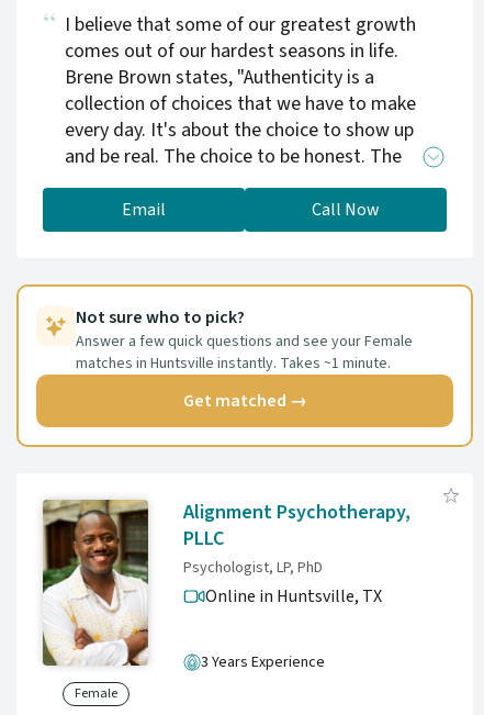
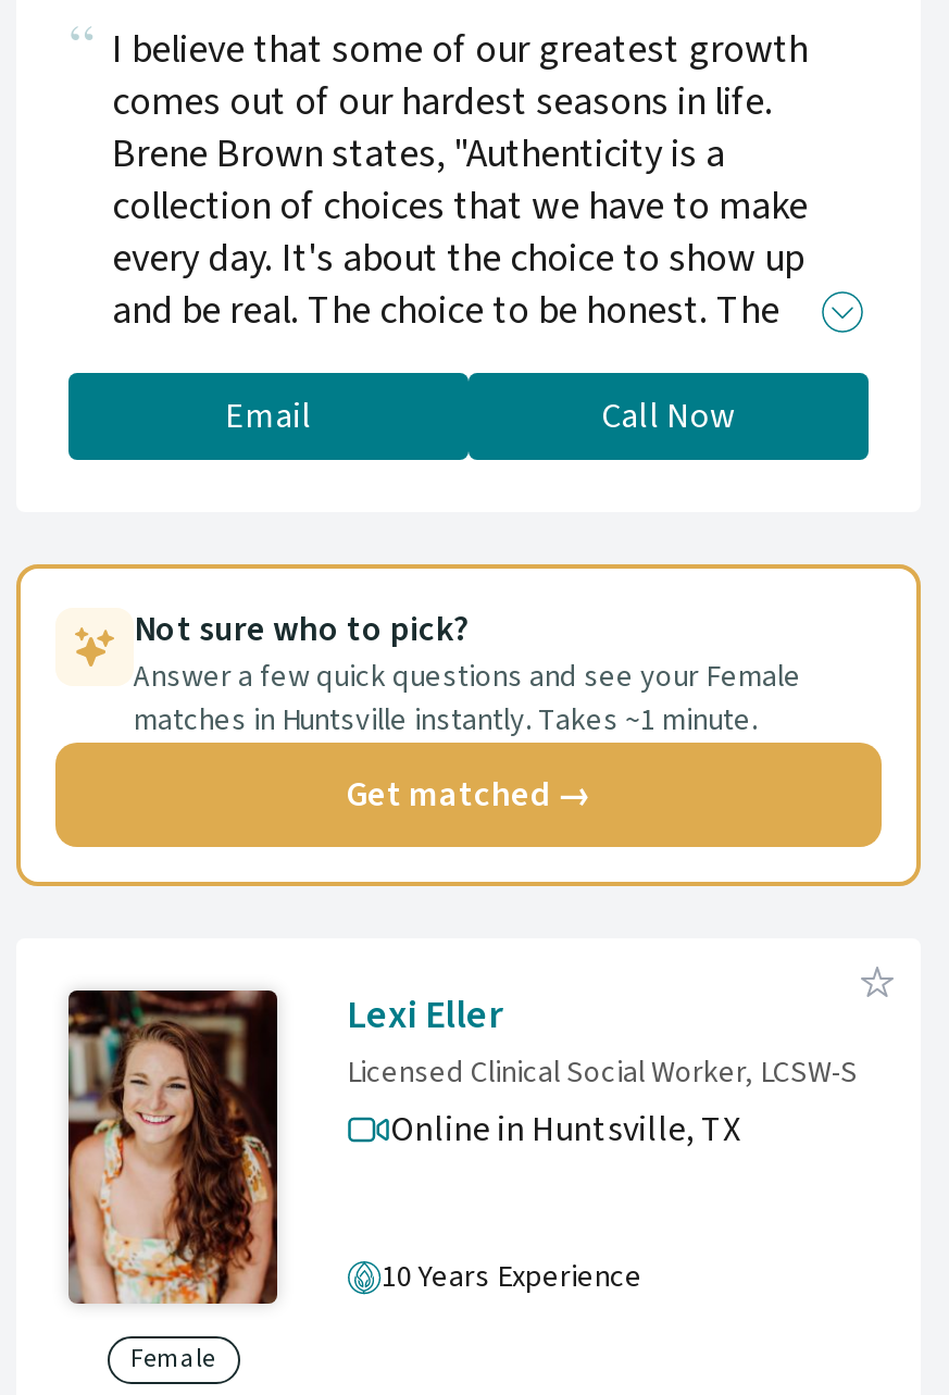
- [image]
- Alignment Psychotherapy,
- PLLC
- Psychologist, LP, PhD
+ [image]
+ Lexi Eller
+ Licensed Clinical Social Worker, LCSW-S

moved up: Online in Huntsville, TX

- 3 Years Experience
+ 10 Years Experience
